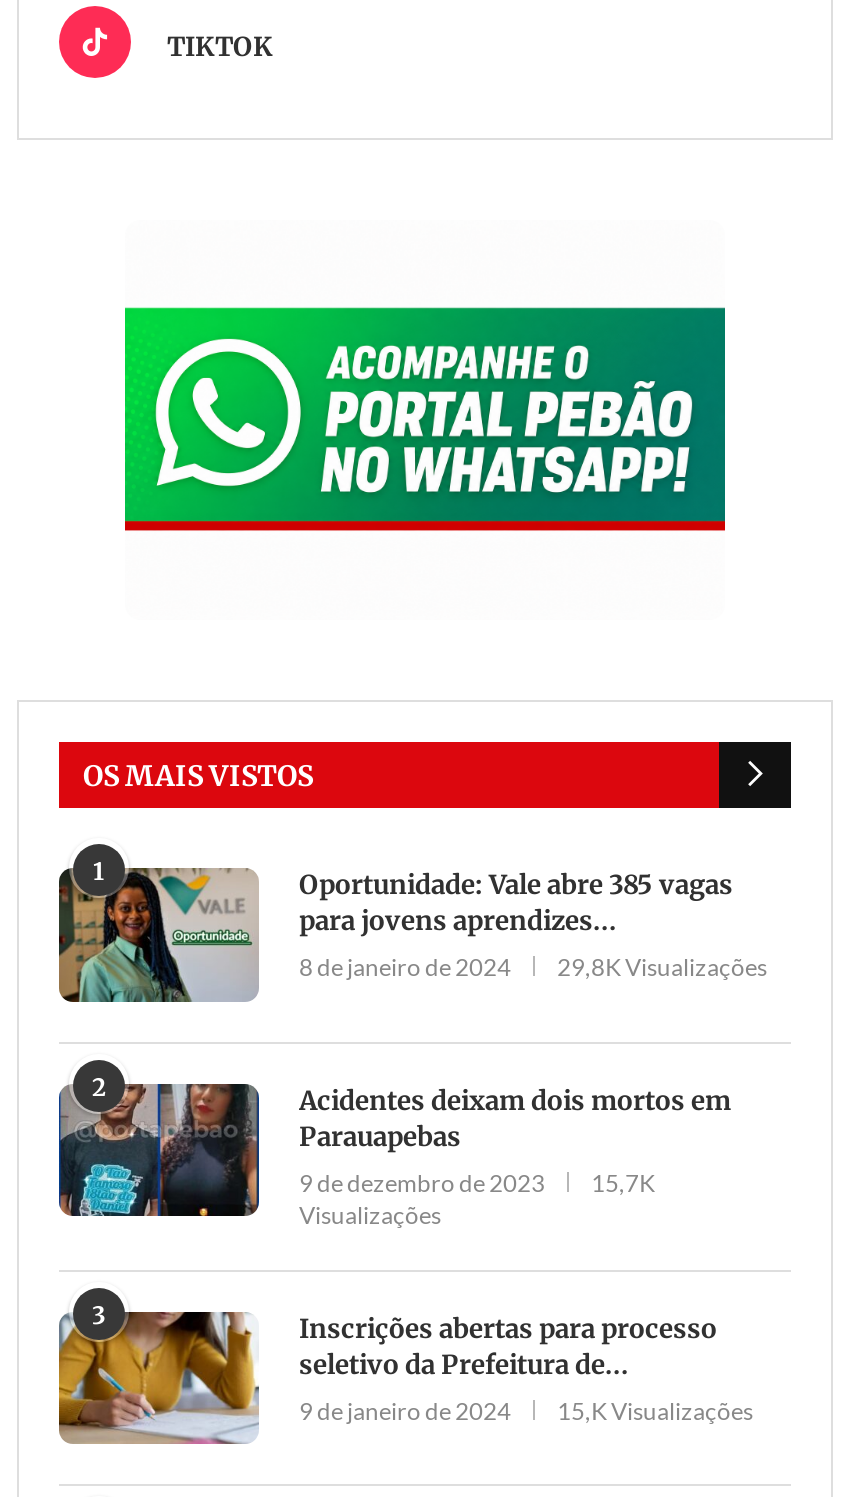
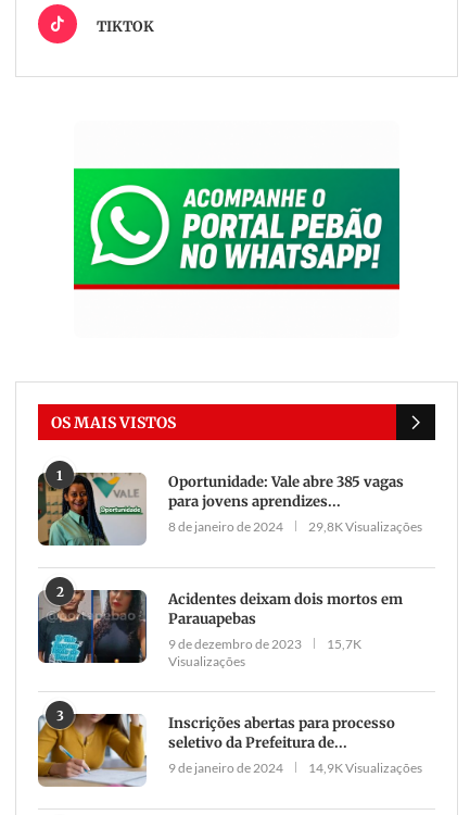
- 15,K Visualizações
+ 14,9K Visualizações
